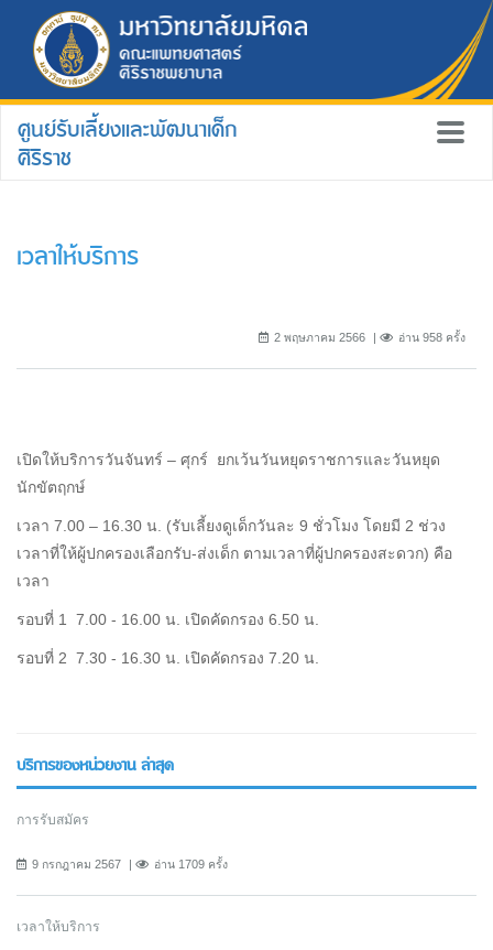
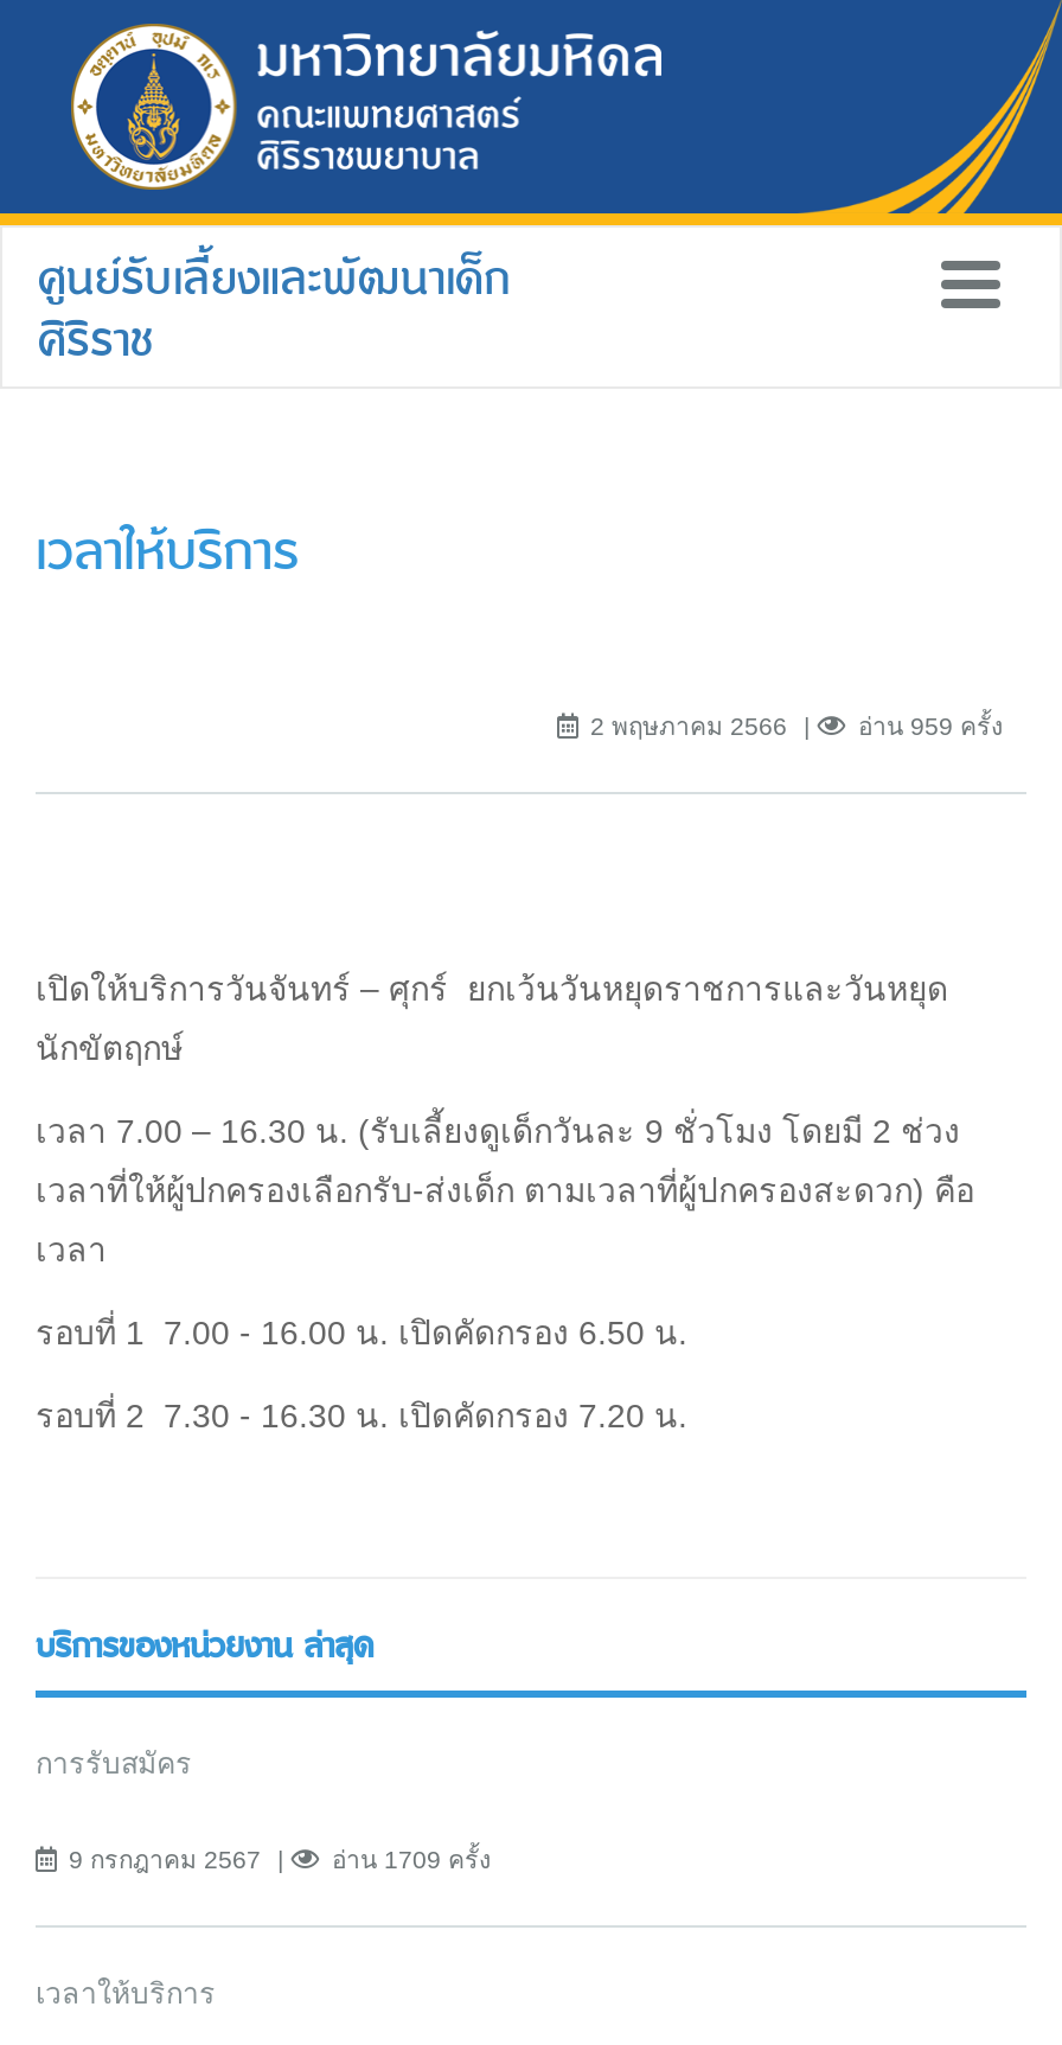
- อ่าน 958 ครั้ง
+ อ่าน 959 ครั้ง
